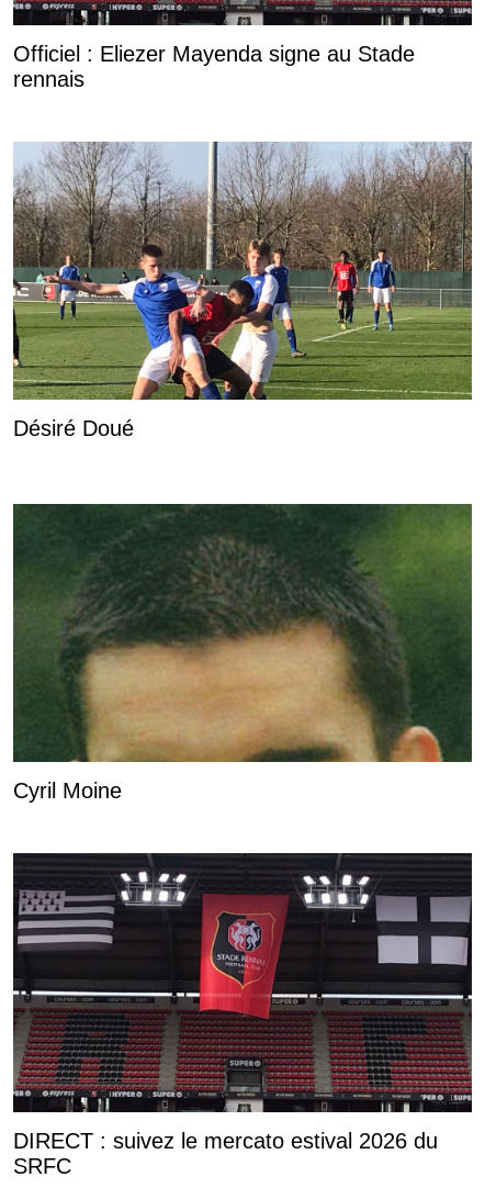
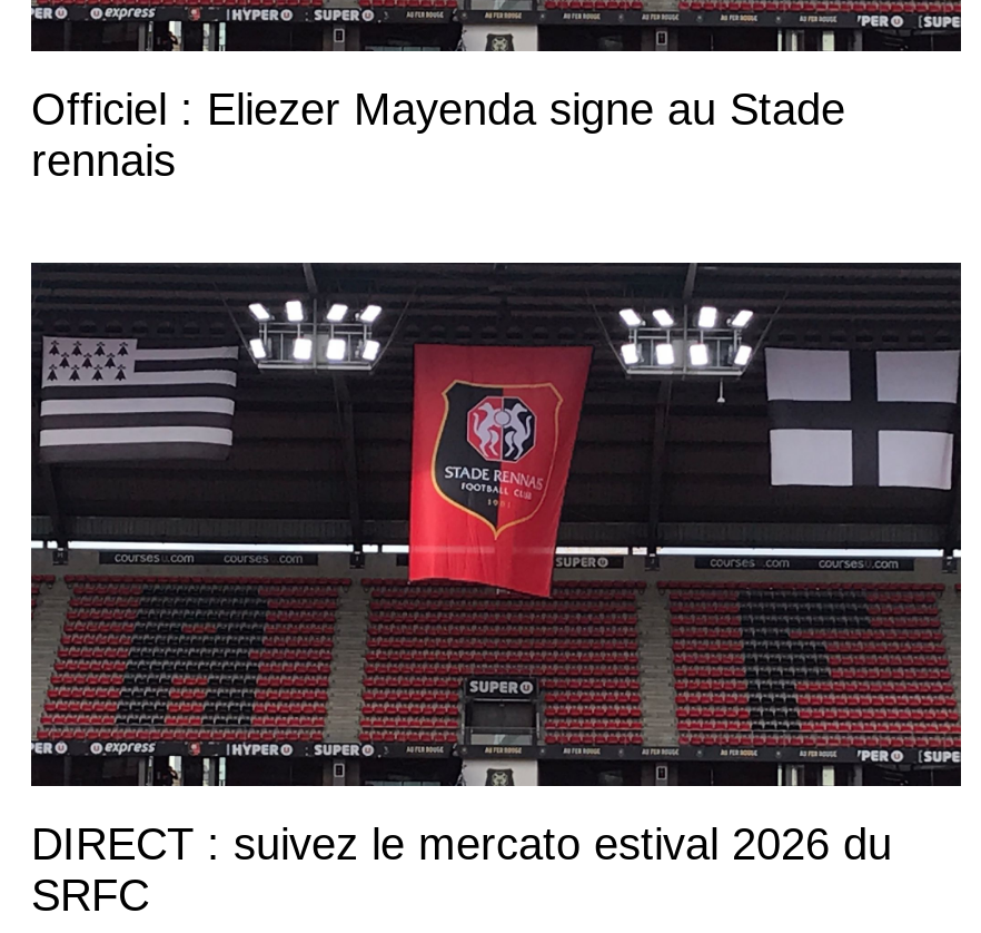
- [image]
- Désiré Doué

- [image]
- Cyril Moine
